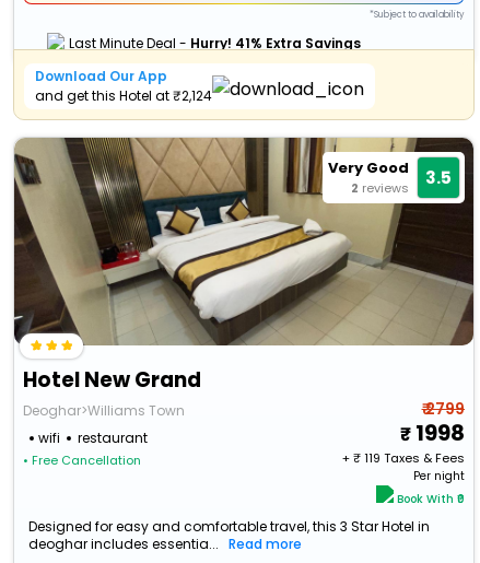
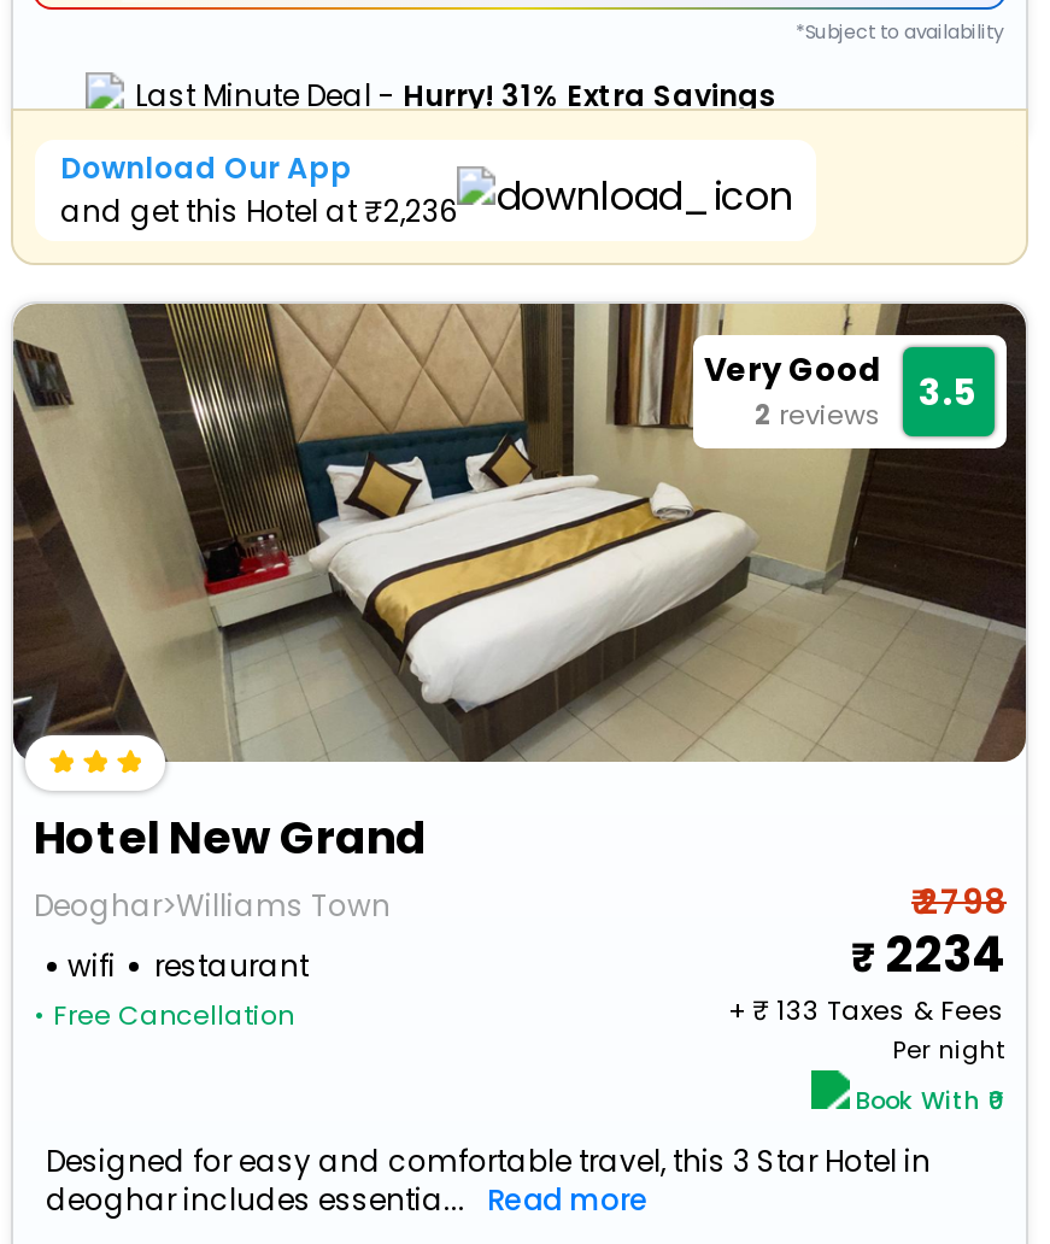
- Last Minute Deal - Hurry! 41% Extra Savings
+ Last Minute Deal - Hurry! 31% Extra Savings

- and get this Hotel at ₹2,124
+ and get this Hotel at ₹2,236

- ₹ 2799
+ ₹ 2798

- 1998
+ 2234

- + ₹119 Taxes & Fees
+ + ₹133 Taxes & Fees
